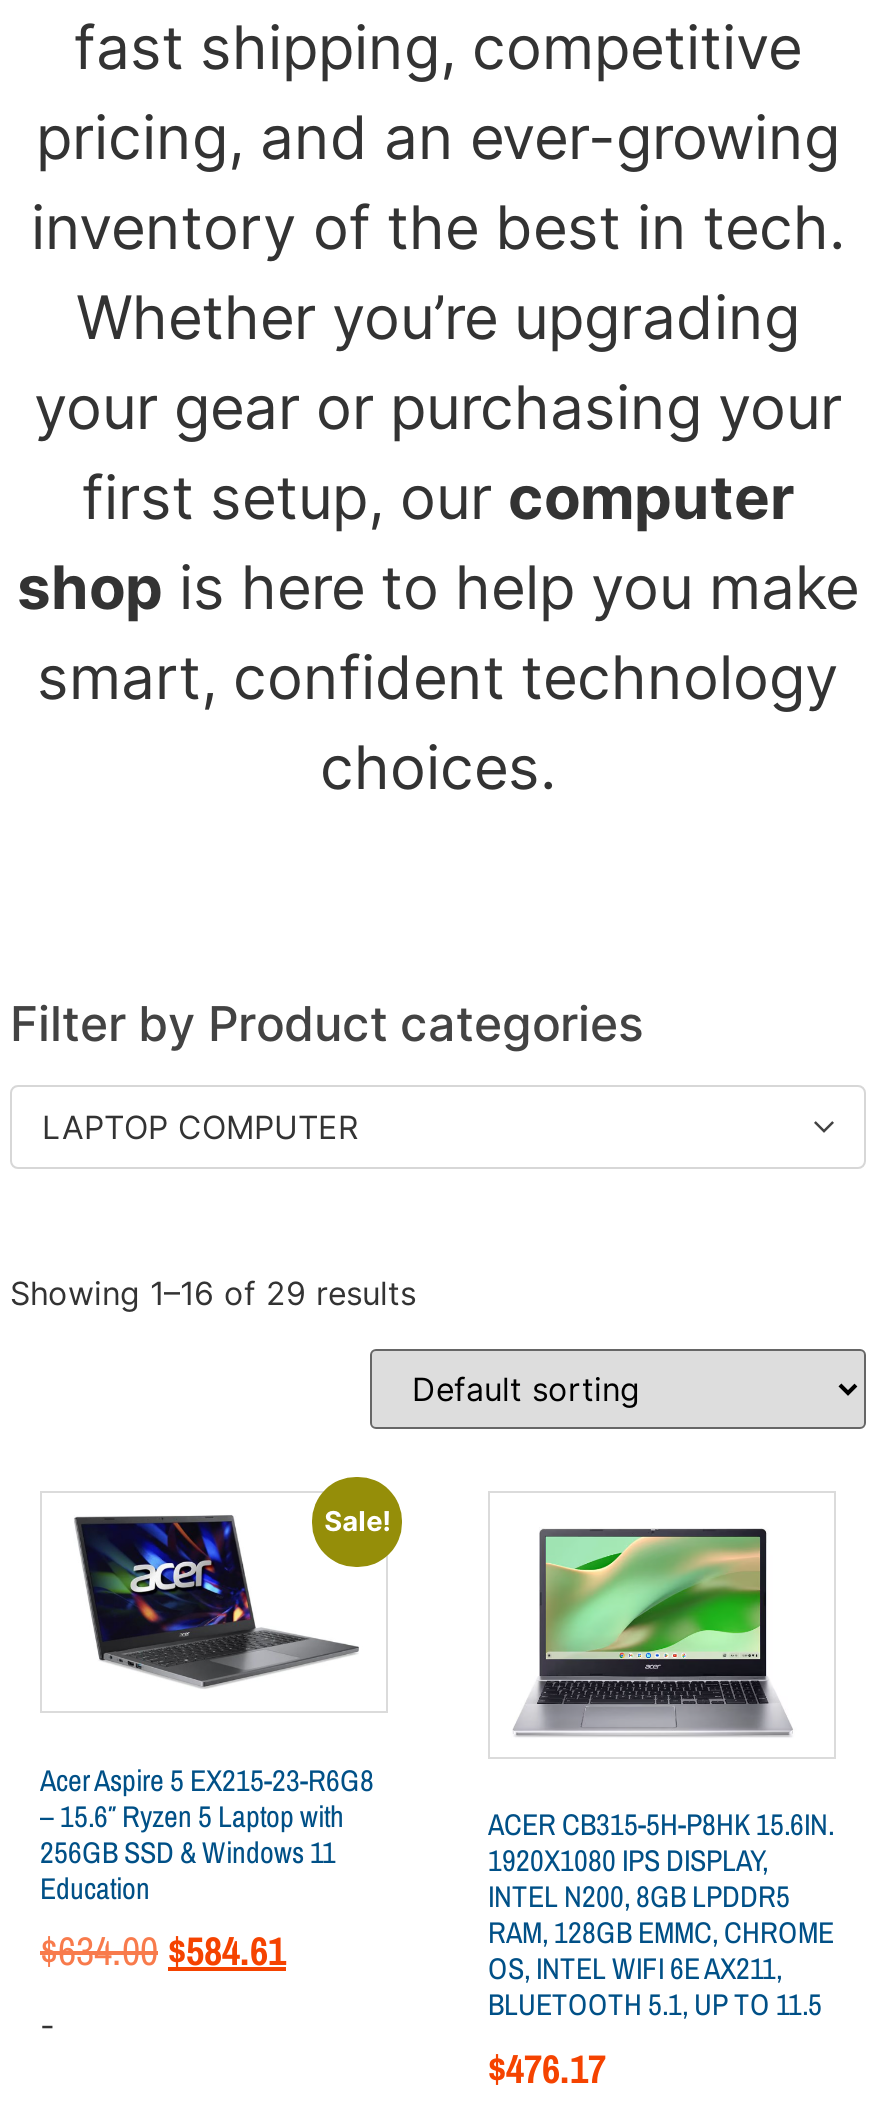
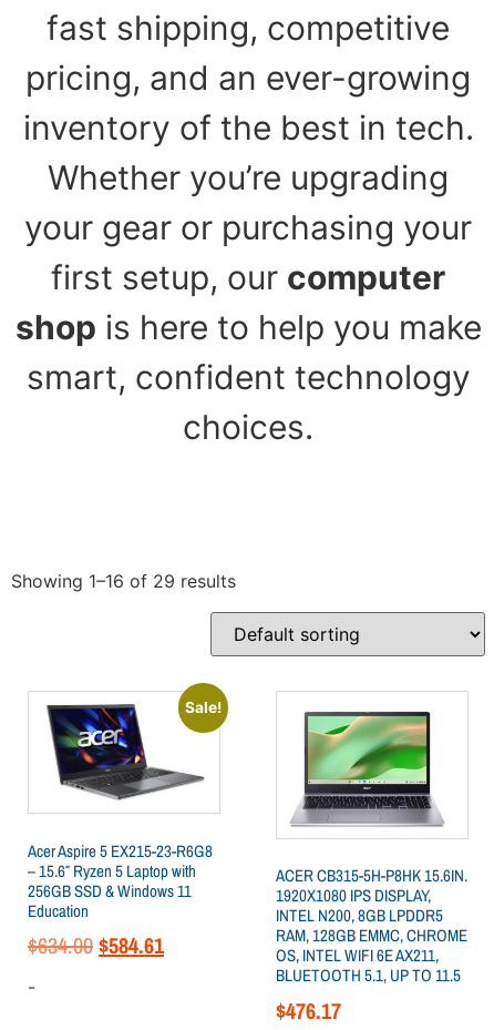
- Filter by Product categories
- LAPTOP COMPUTER
